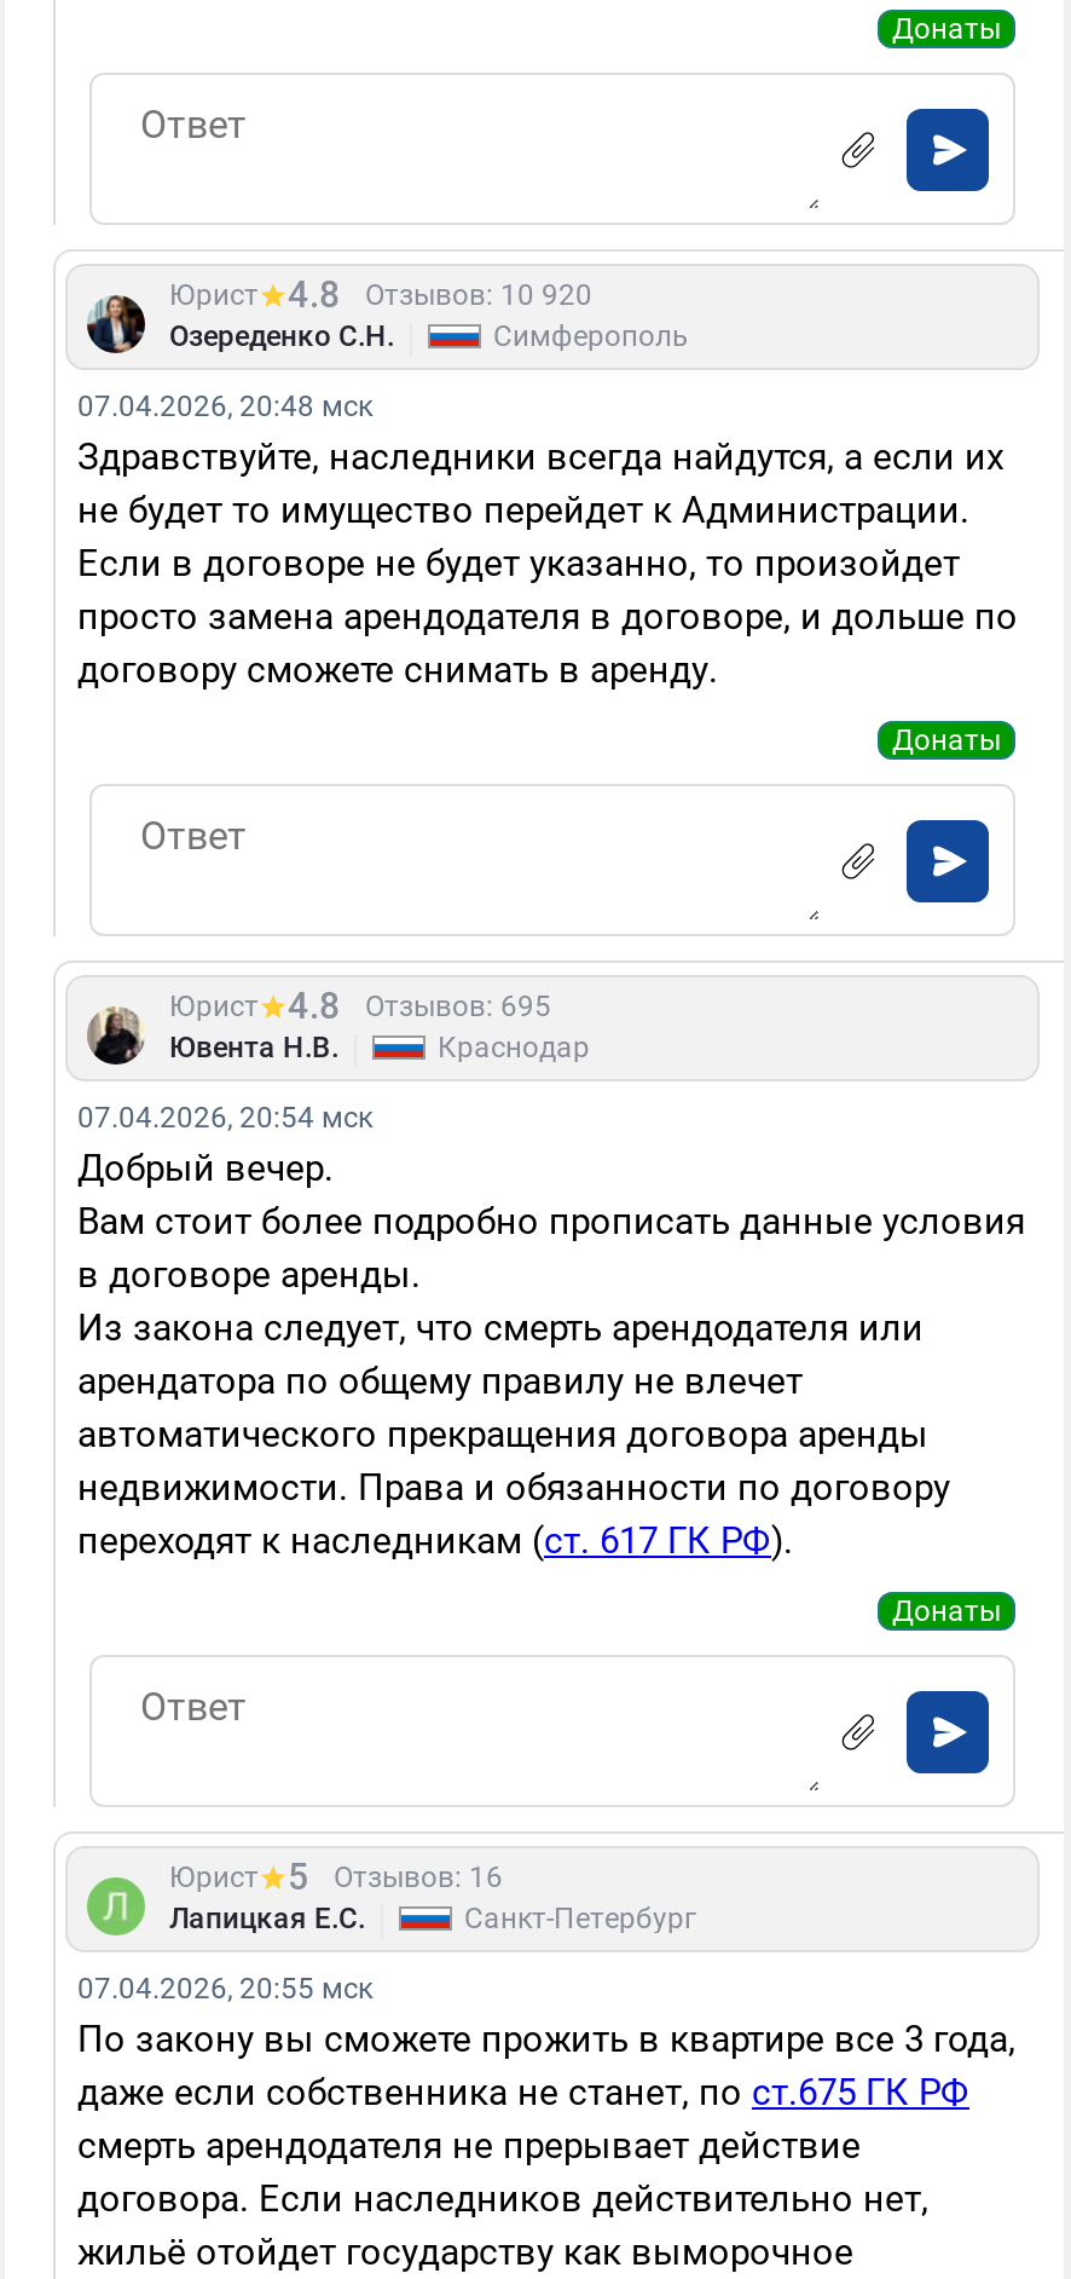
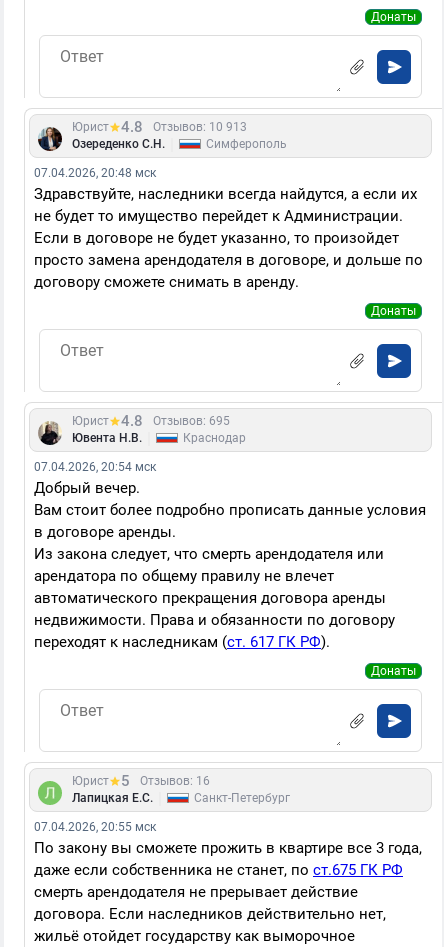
- Юрист 4.8 Отзывов: 10 920
+ Юрист 4.8 Отзывов: 10 913
